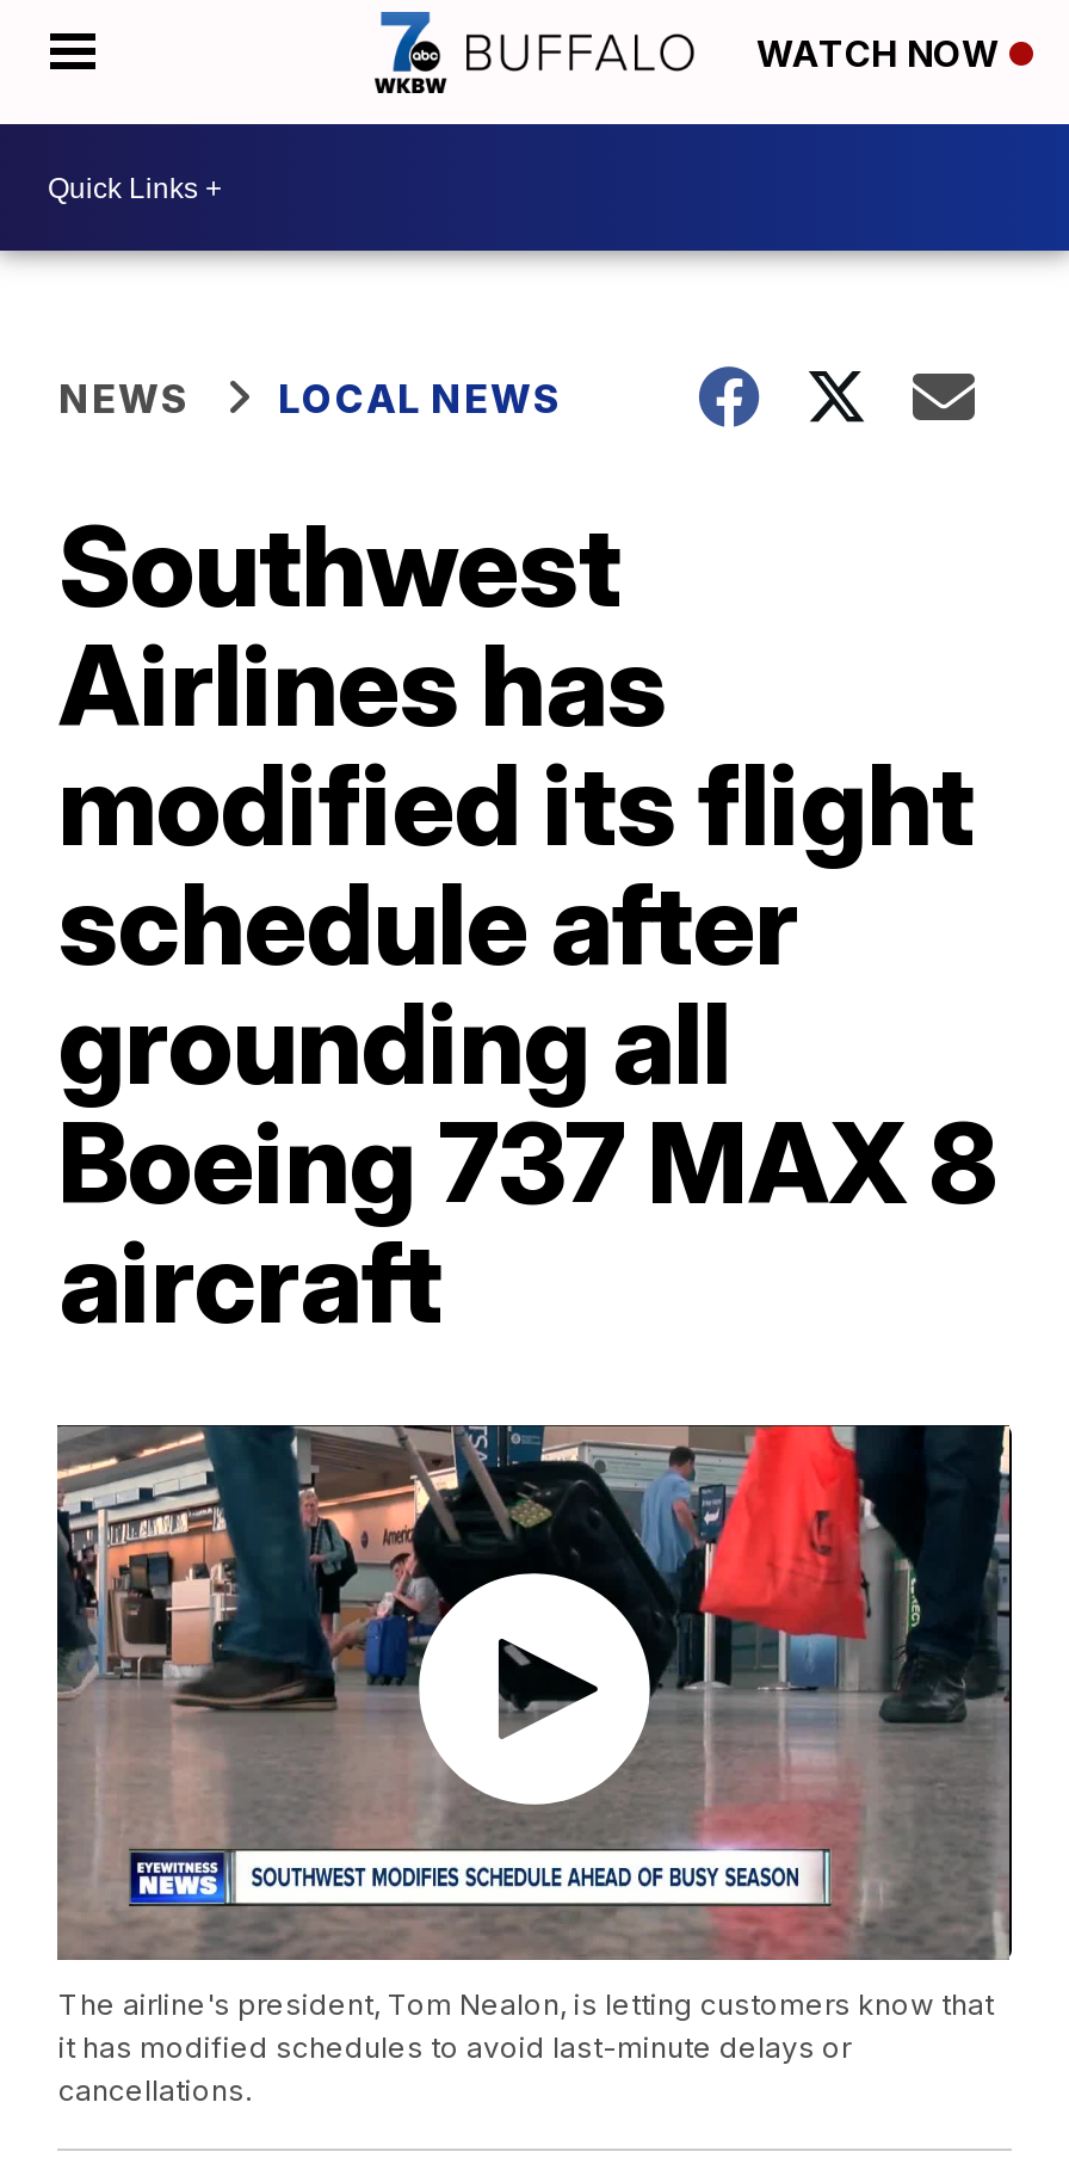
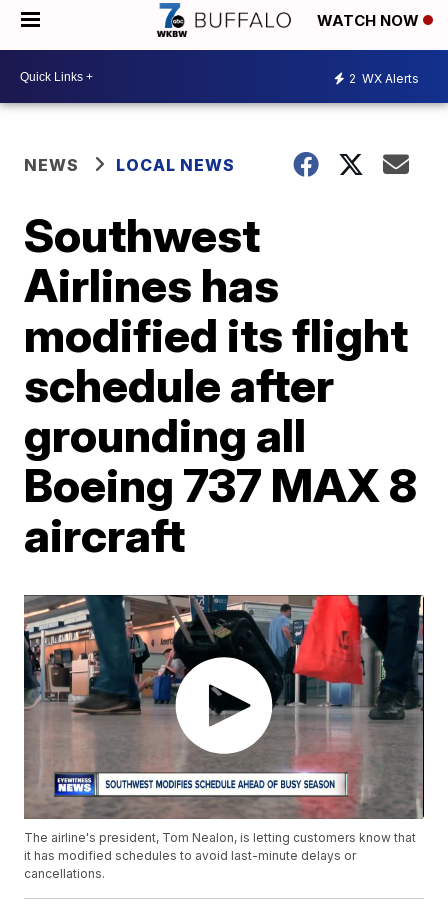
+ 2 WX Alerts
